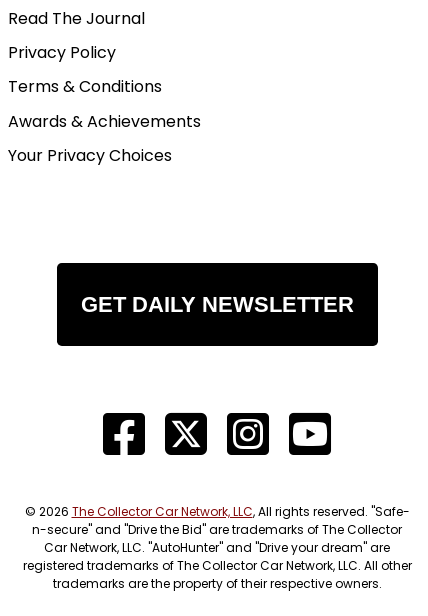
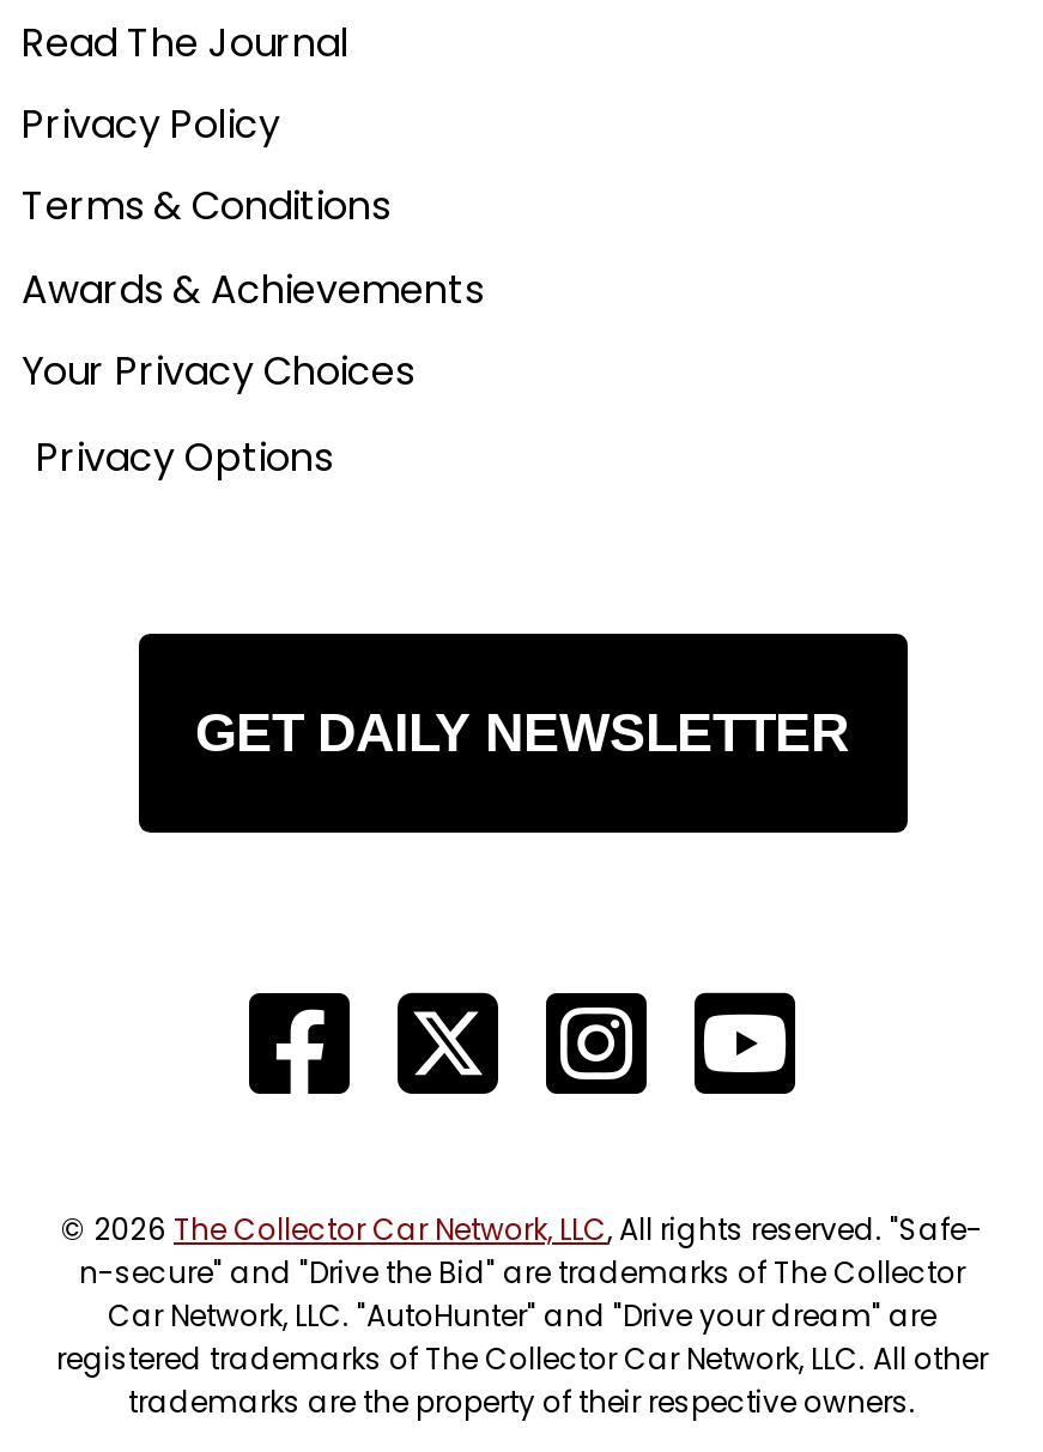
+ Privacy Options
